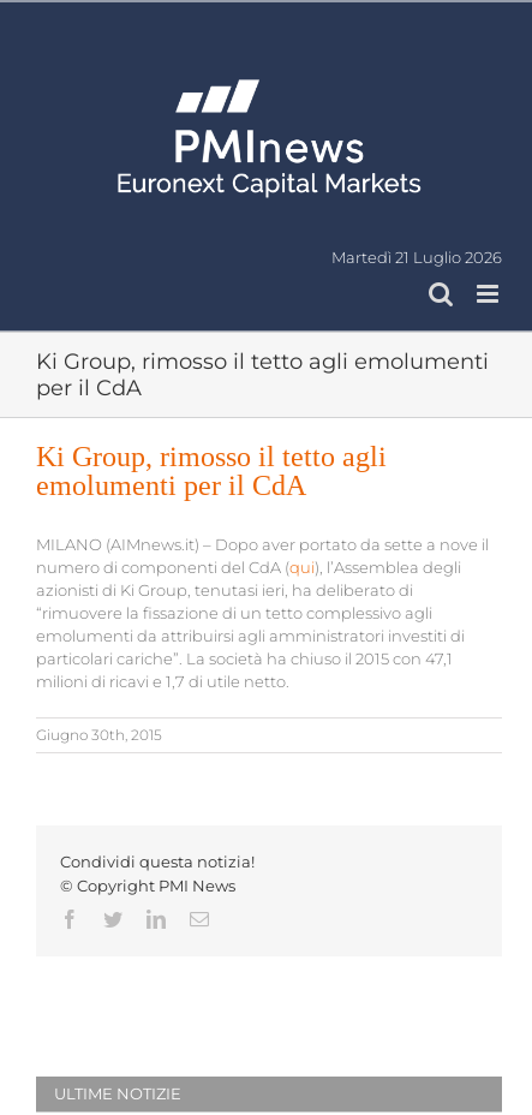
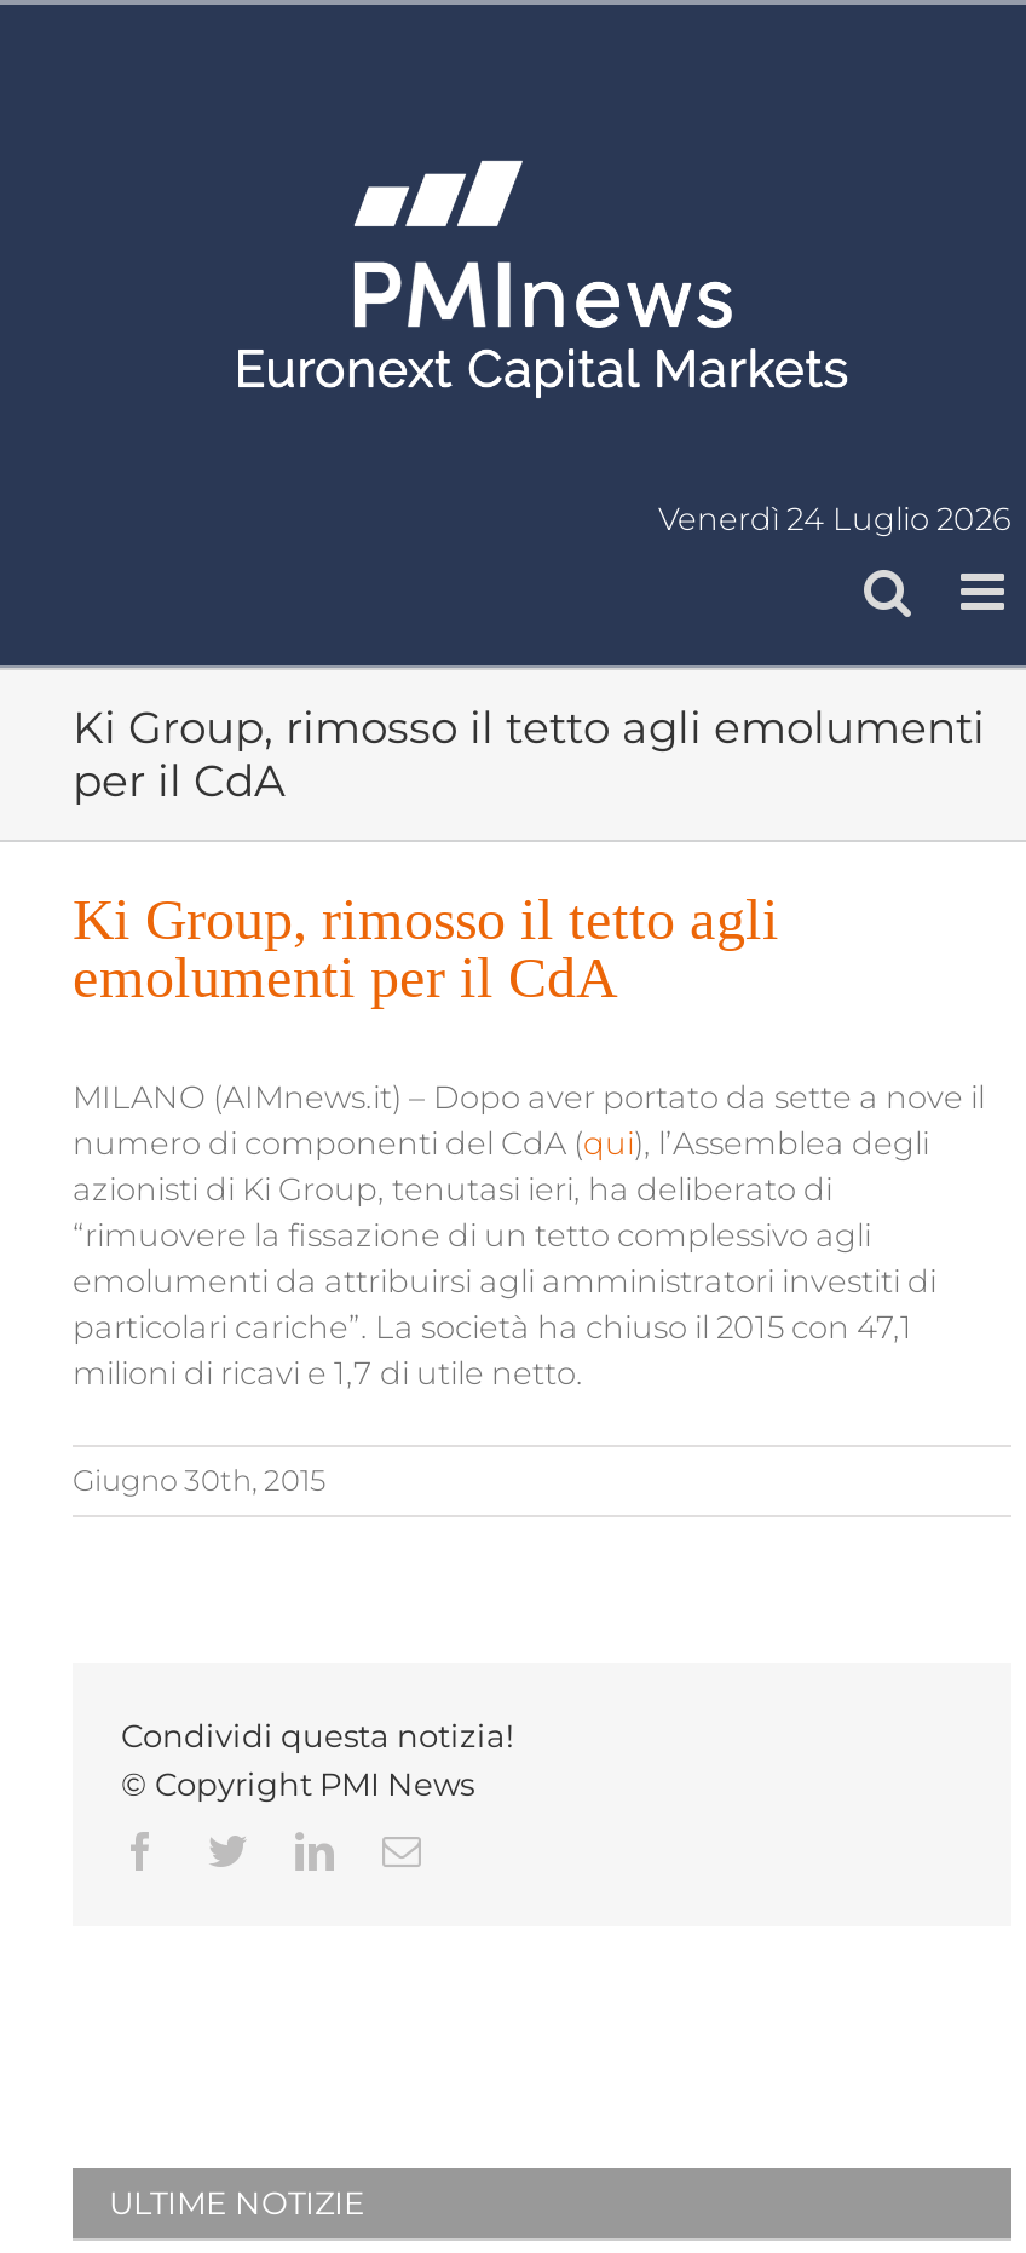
- Martedì 21 Luglio 2026
+ Venerdì 24 Luglio 2026
